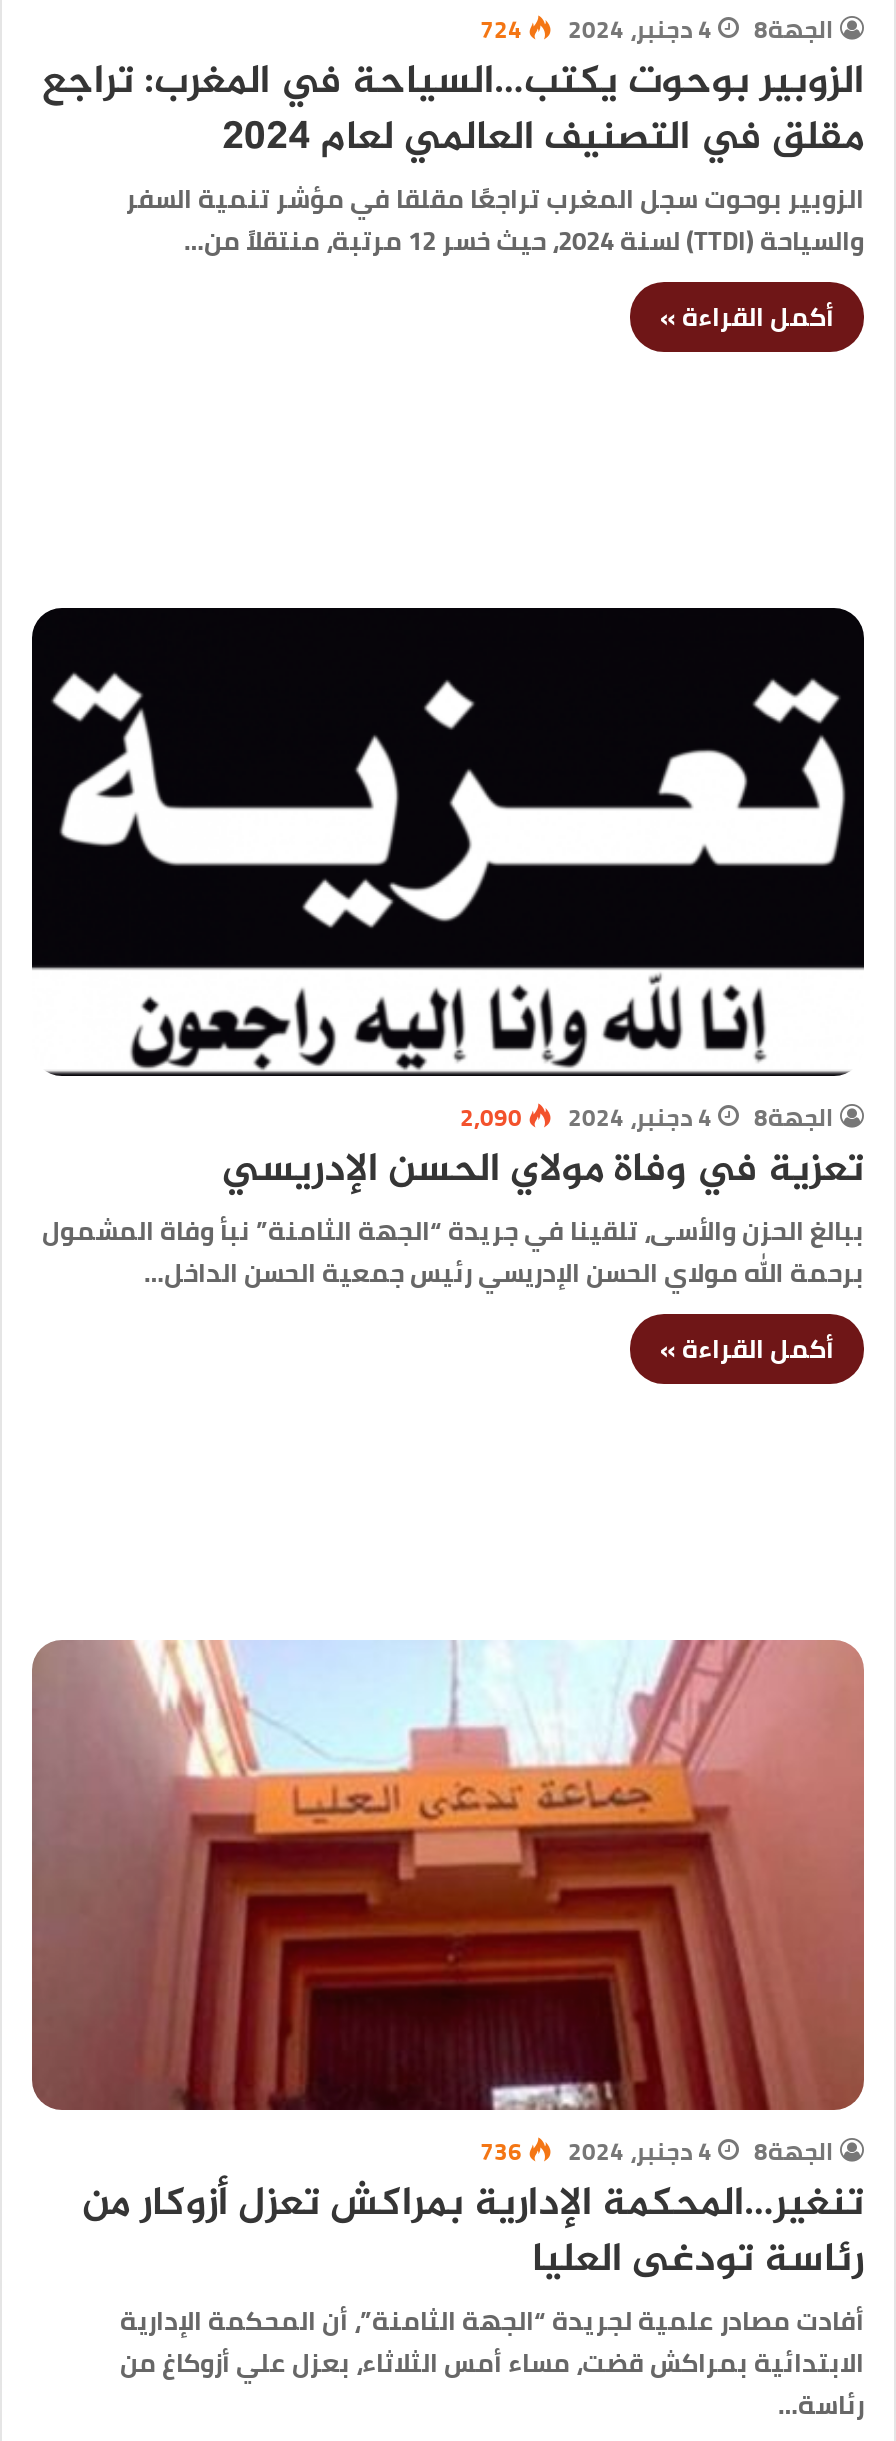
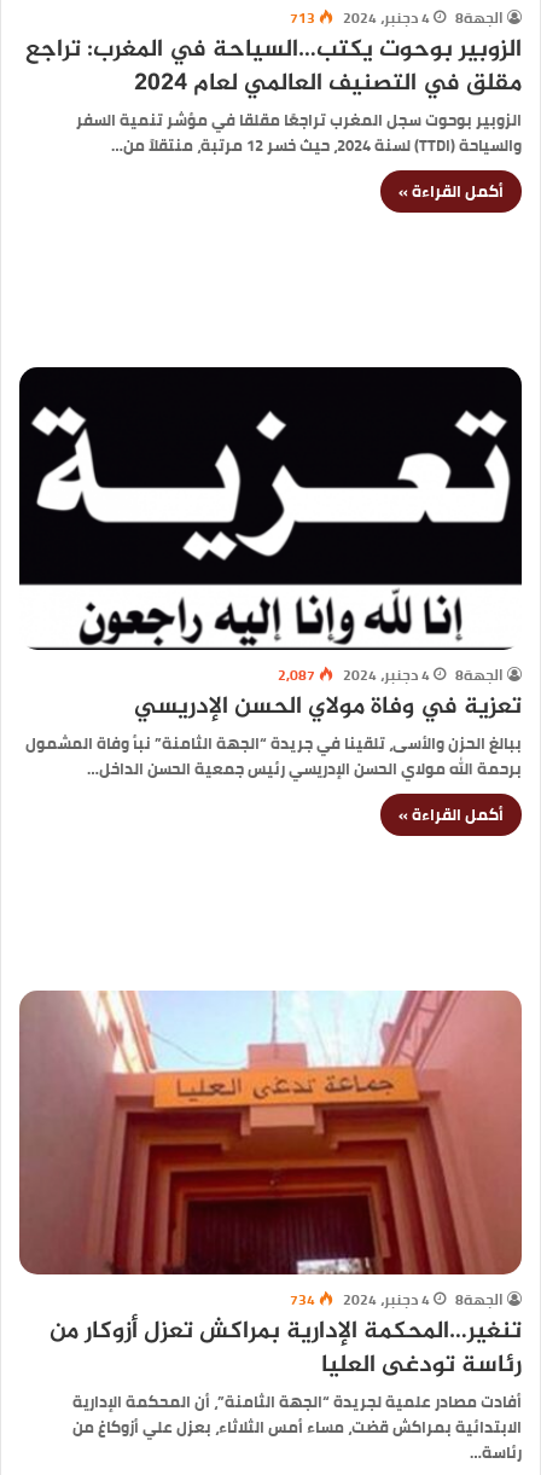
- 724
+ 713

- 2,090
+ 2,087

- 736
+ 734
